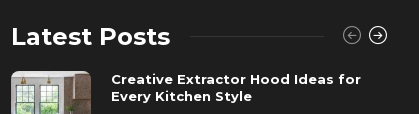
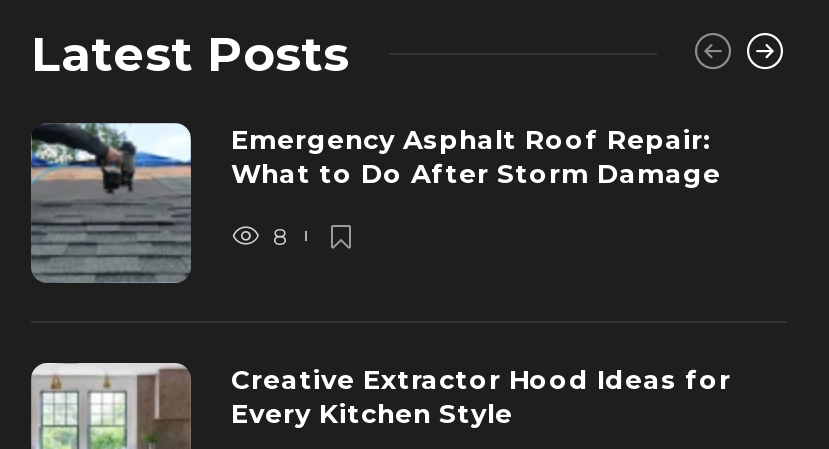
+ [image]
+ Emergency Asphalt Roof Repair:
+ What to Do After Storm Damage
+ 8
